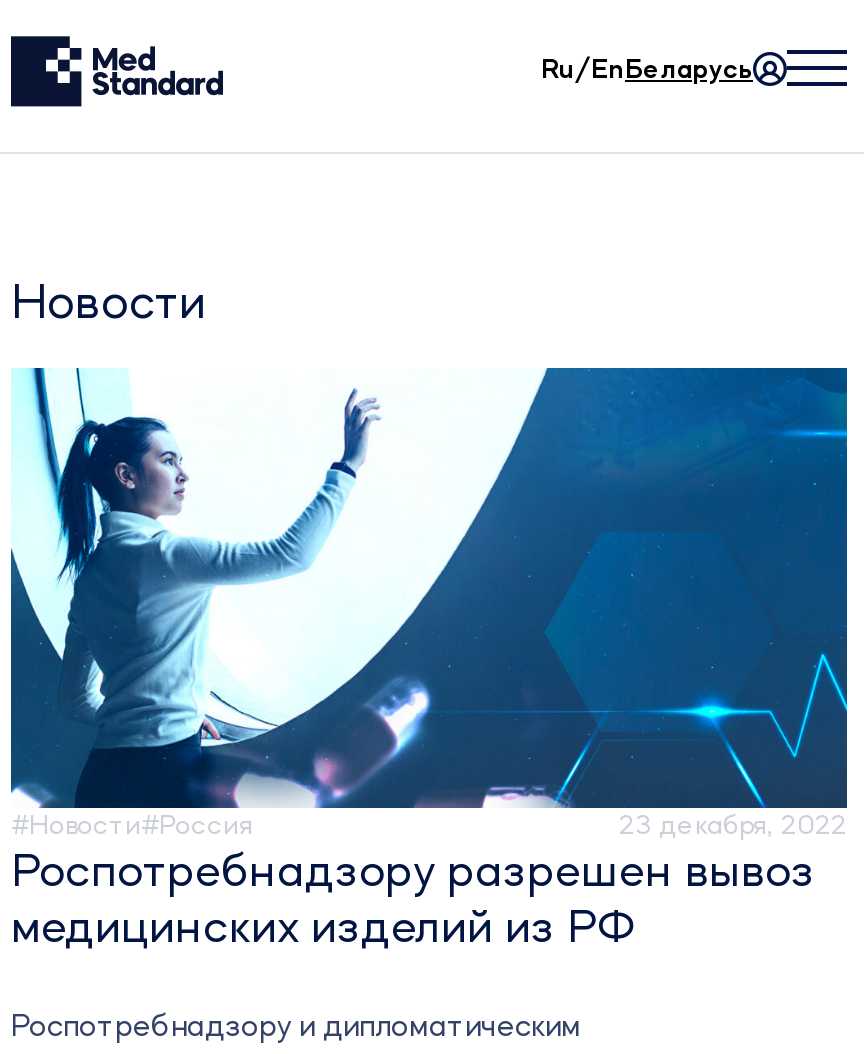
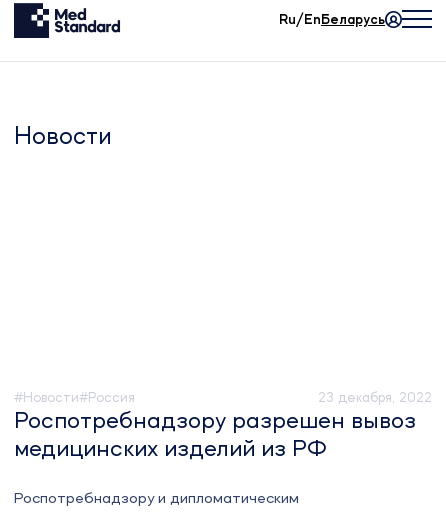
- [image]
